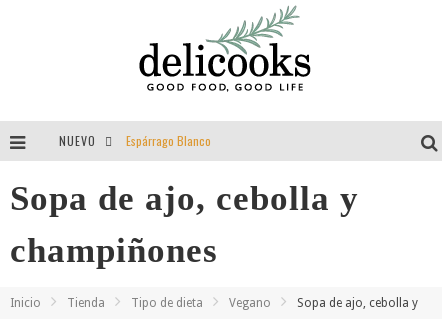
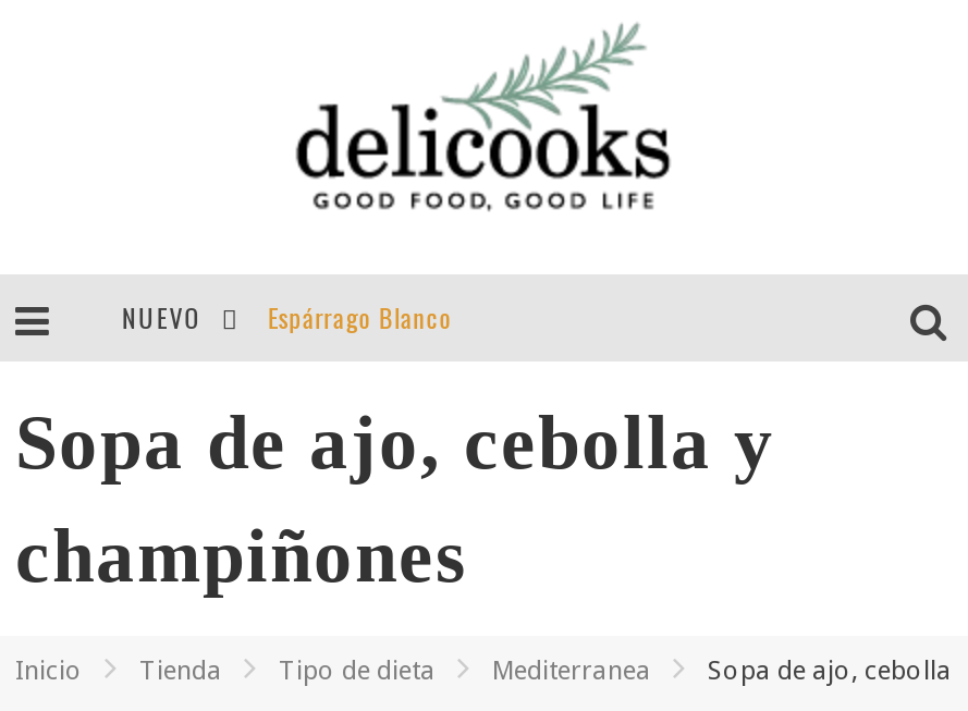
- Vegano
- Sopa de ajo, cebolla y
+ Mediterranea
+ Sopa de ajo, cebolla
